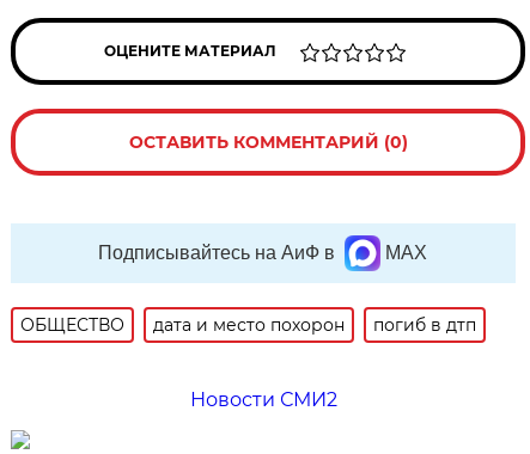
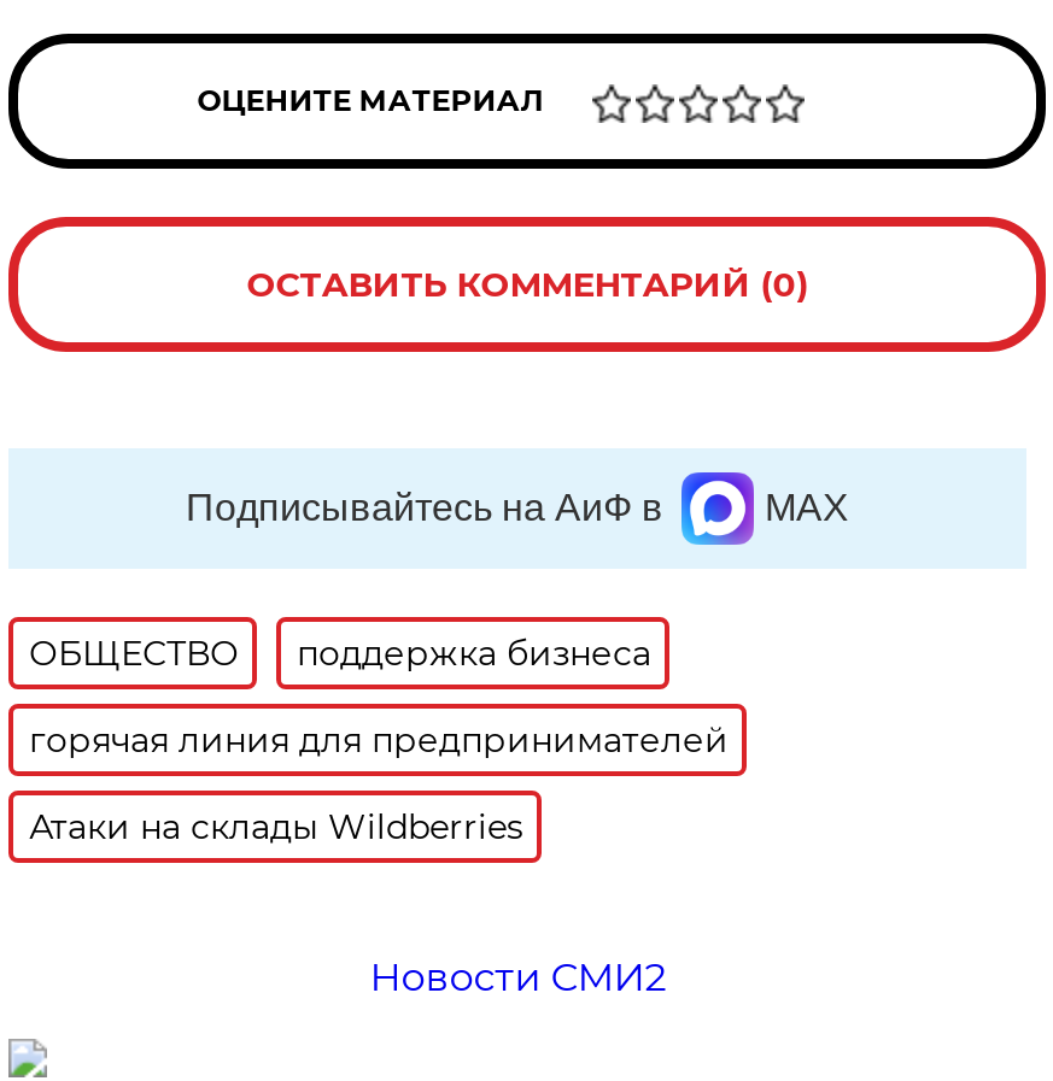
- дата и место похорон
- погиб в дтп
+ поддержка бизнеса
+ горячая линия для предпринимателей
+ Атаки на склады Wildberries
